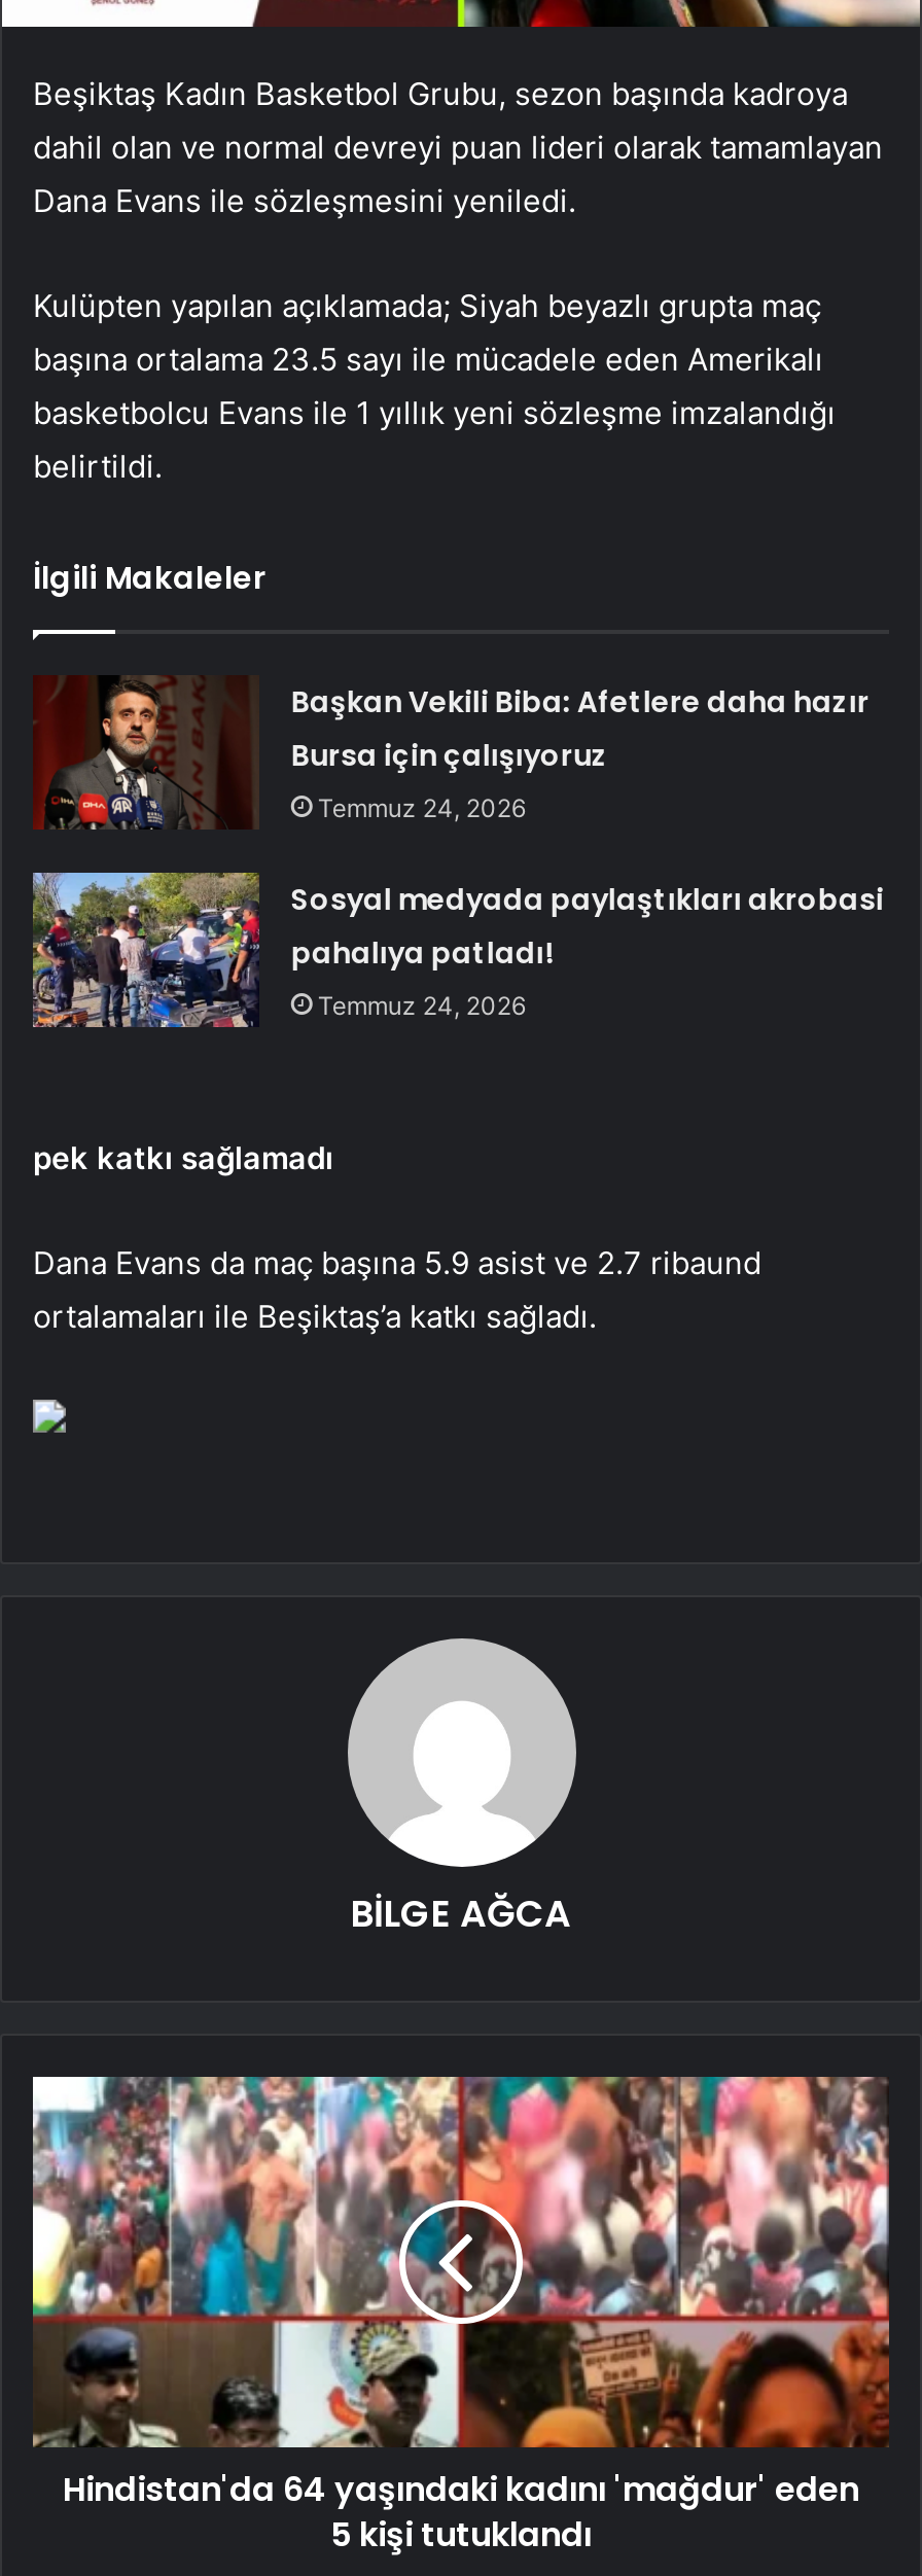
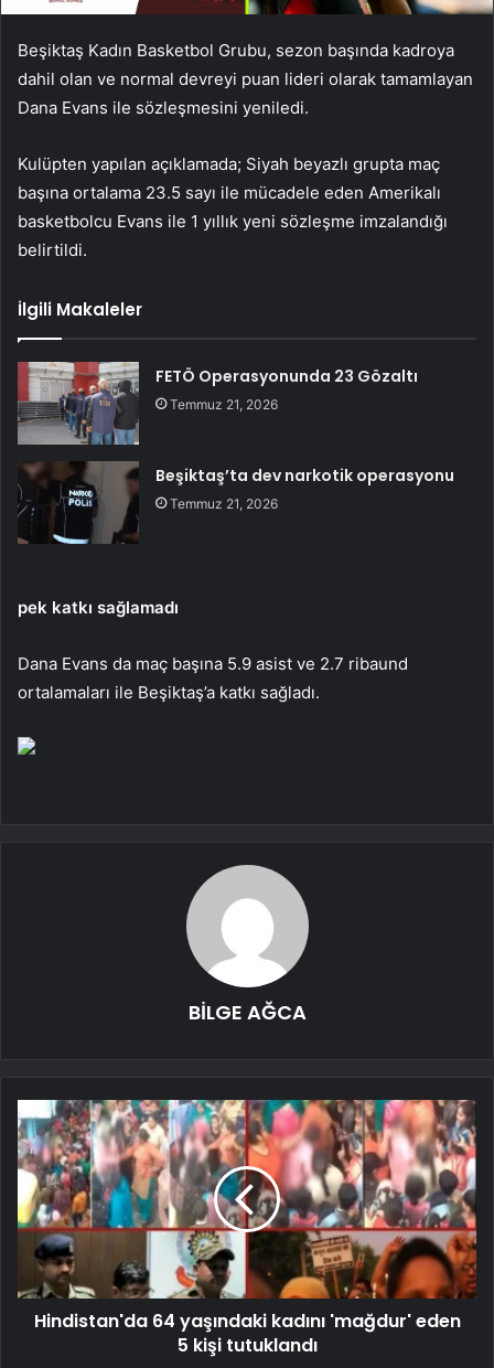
- [image]
- Başkan Vekili Biba: Afetlere daha hazır
- Bursa için çalışıyoruz
- Temmuz 24, 2026
+ [image]
+ FETÖ Operasyonunda 23 Gözaltı
+ Temmuz 21, 2026

- [image]
- Sosyal medyada paylaştıkları akrobasi
- pahalıya patladı!
- Temmuz 24, 2026
+ [image]
+ Beşiktaş’ta dev narkotik operasyonu
+ Temmuz 21, 2026
